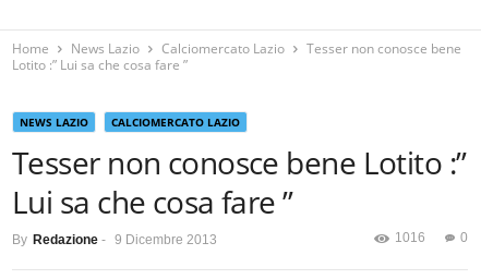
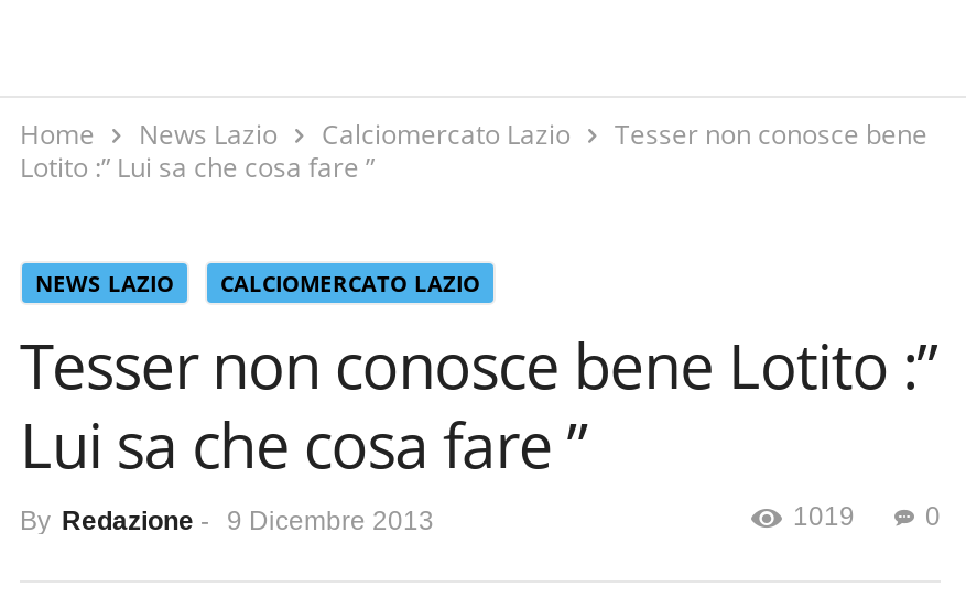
- 1016
+ 1019
